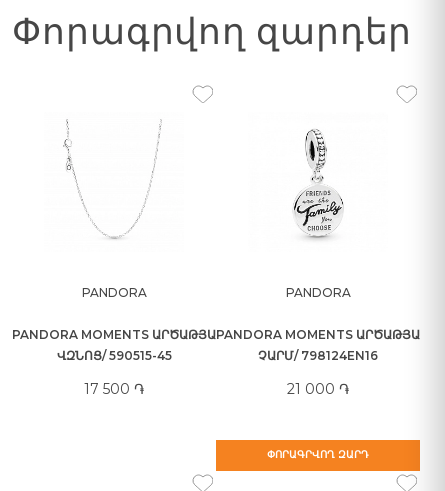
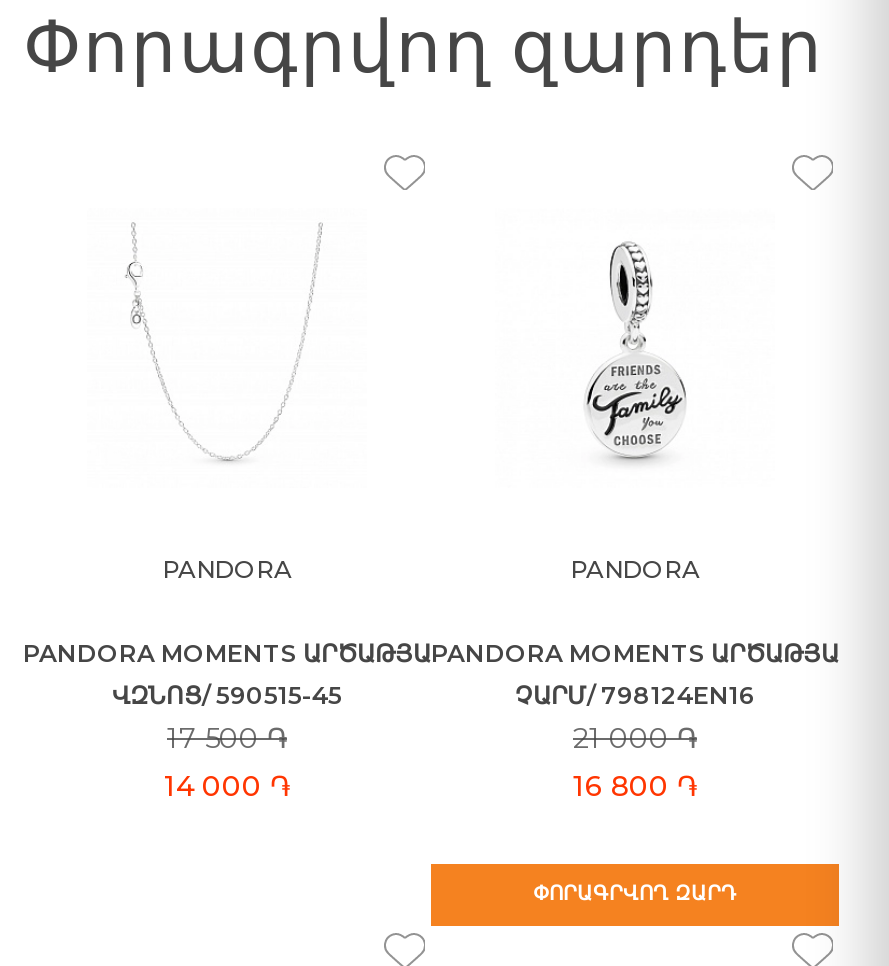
+ 14 000 ֏

+ 16 800 ֏
